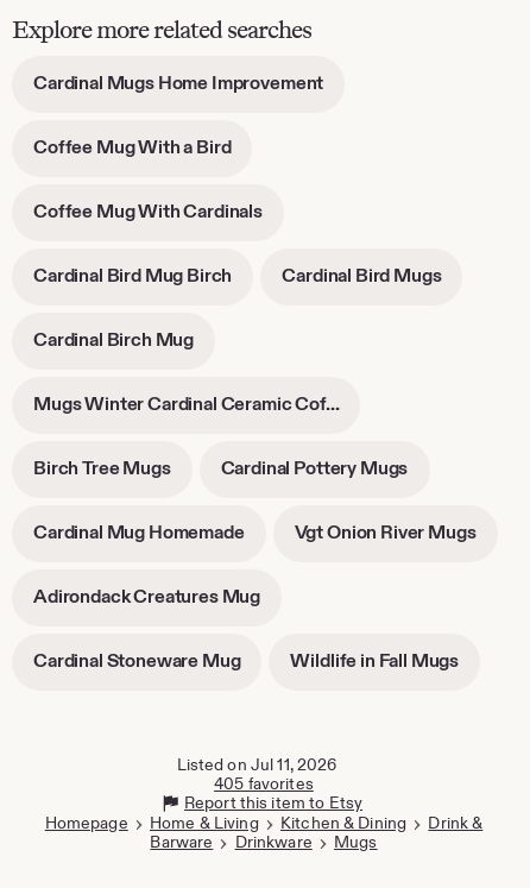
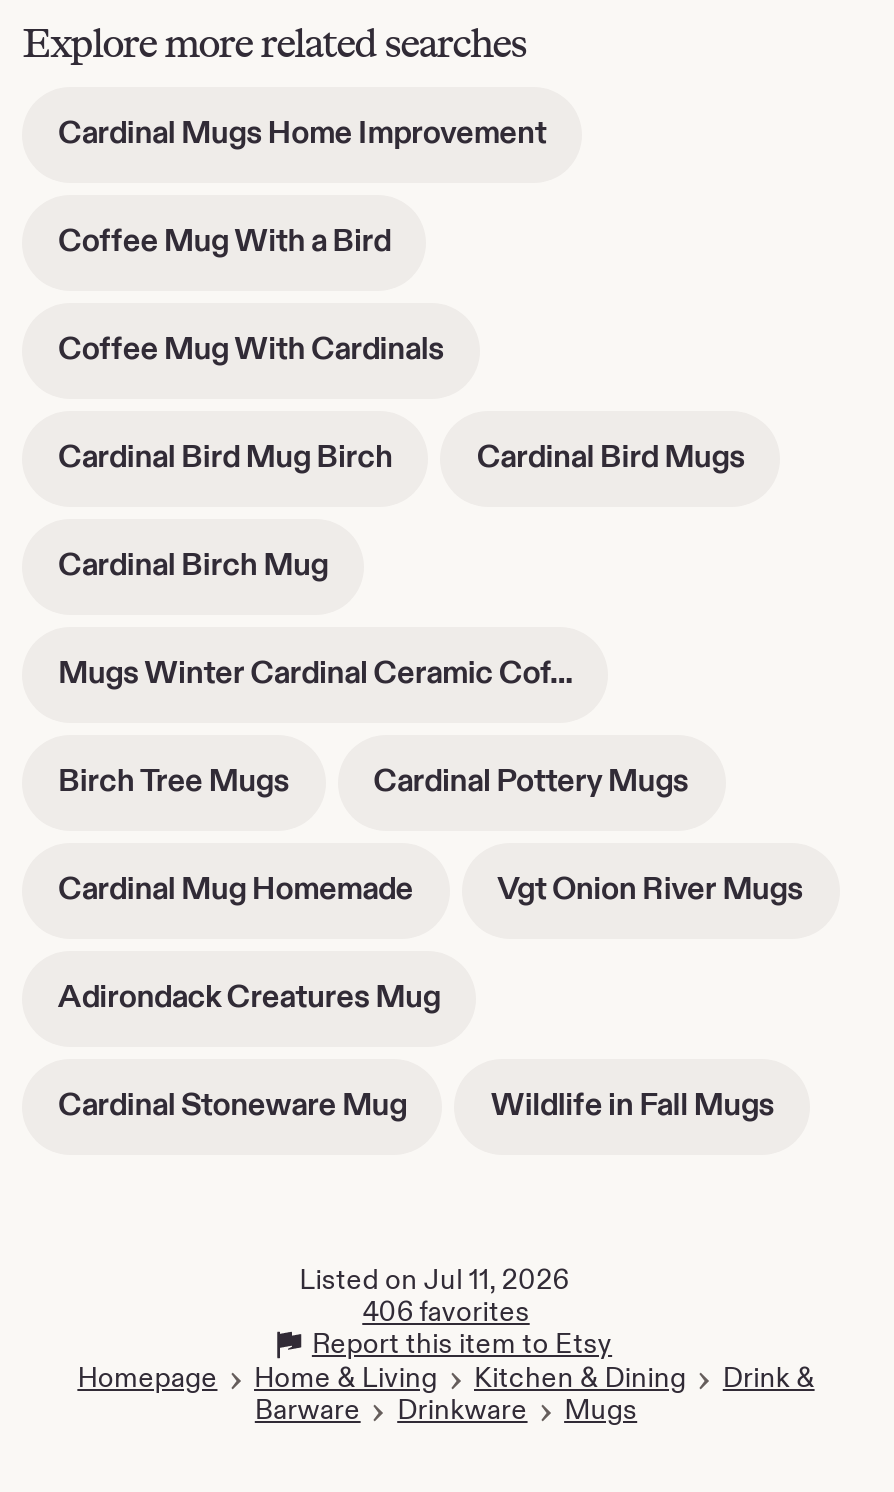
- 405 favorites
+ 406 favorites
